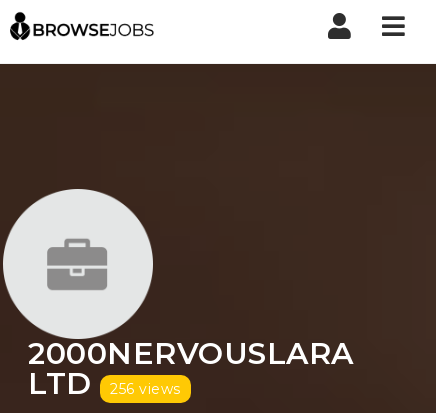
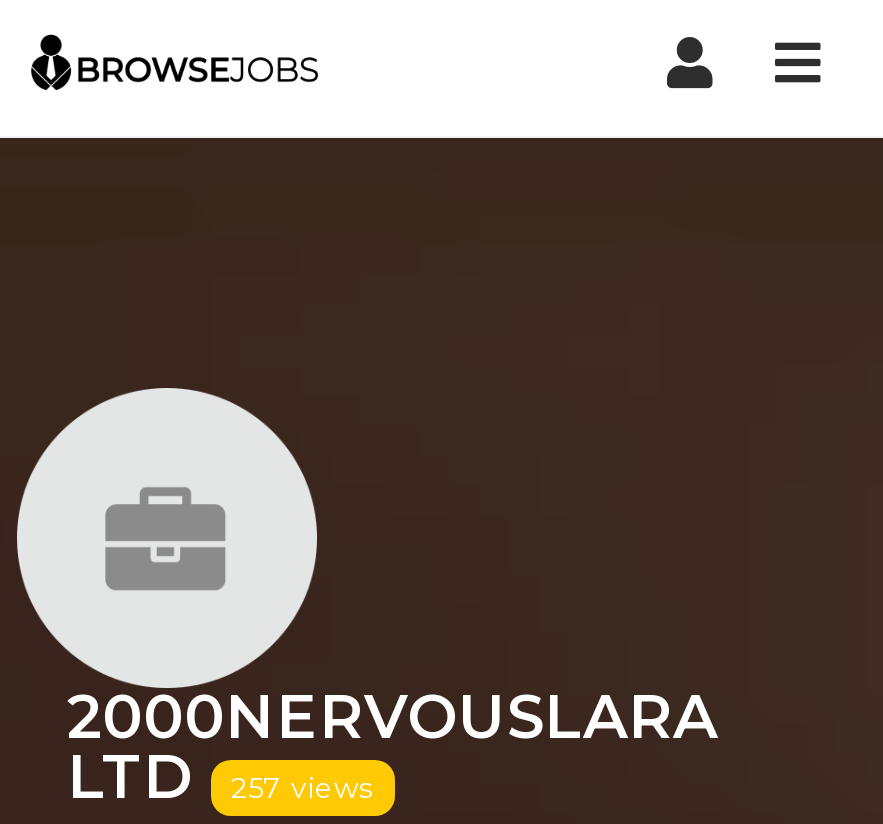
- LTD 256 views
+ LTD 257 views
